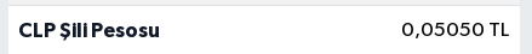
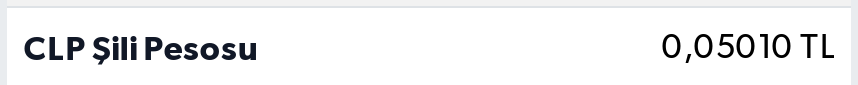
- 0,05050 TL
+ 0,05010 TL
